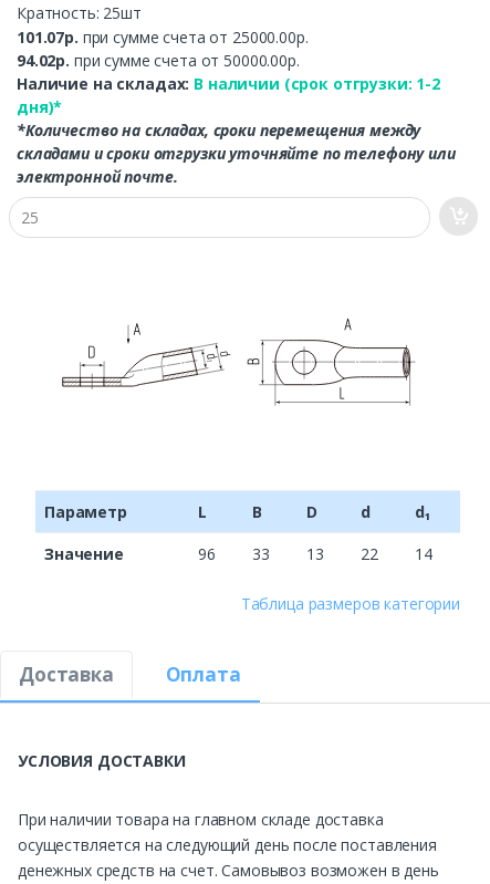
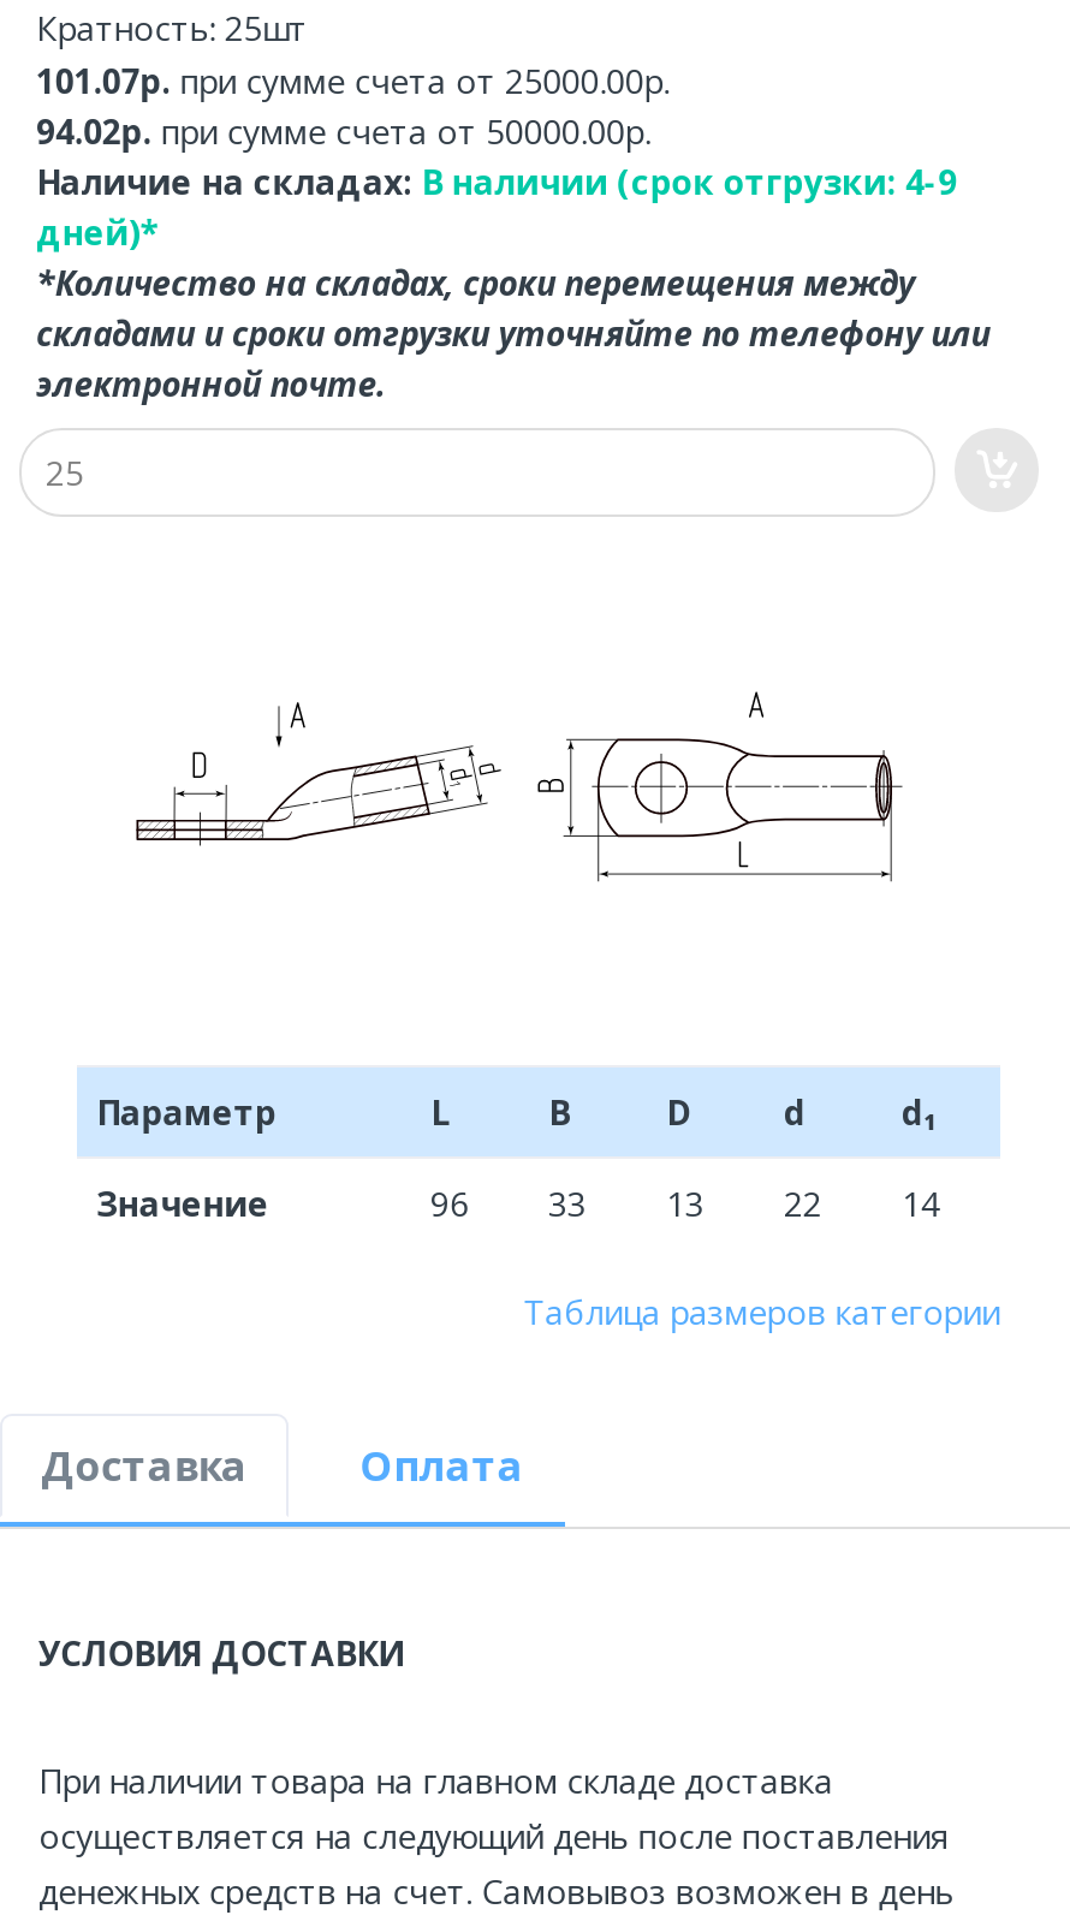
- Наличие на складах: В наличии (срок отгрузки: 1-2
- дня)*
+ Наличие на складах: В наличии (срок отгрузки: 4-9
+ дней)*
